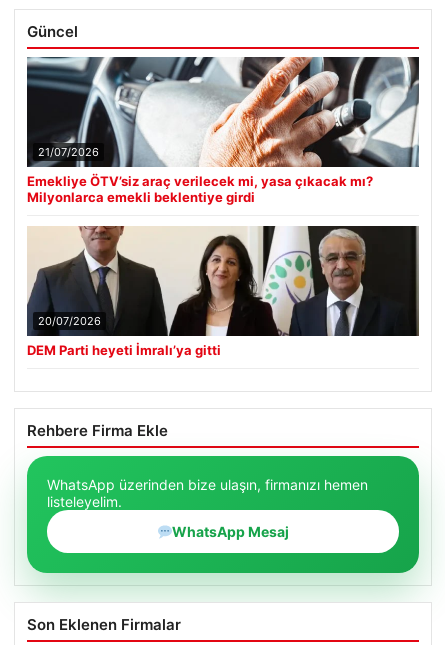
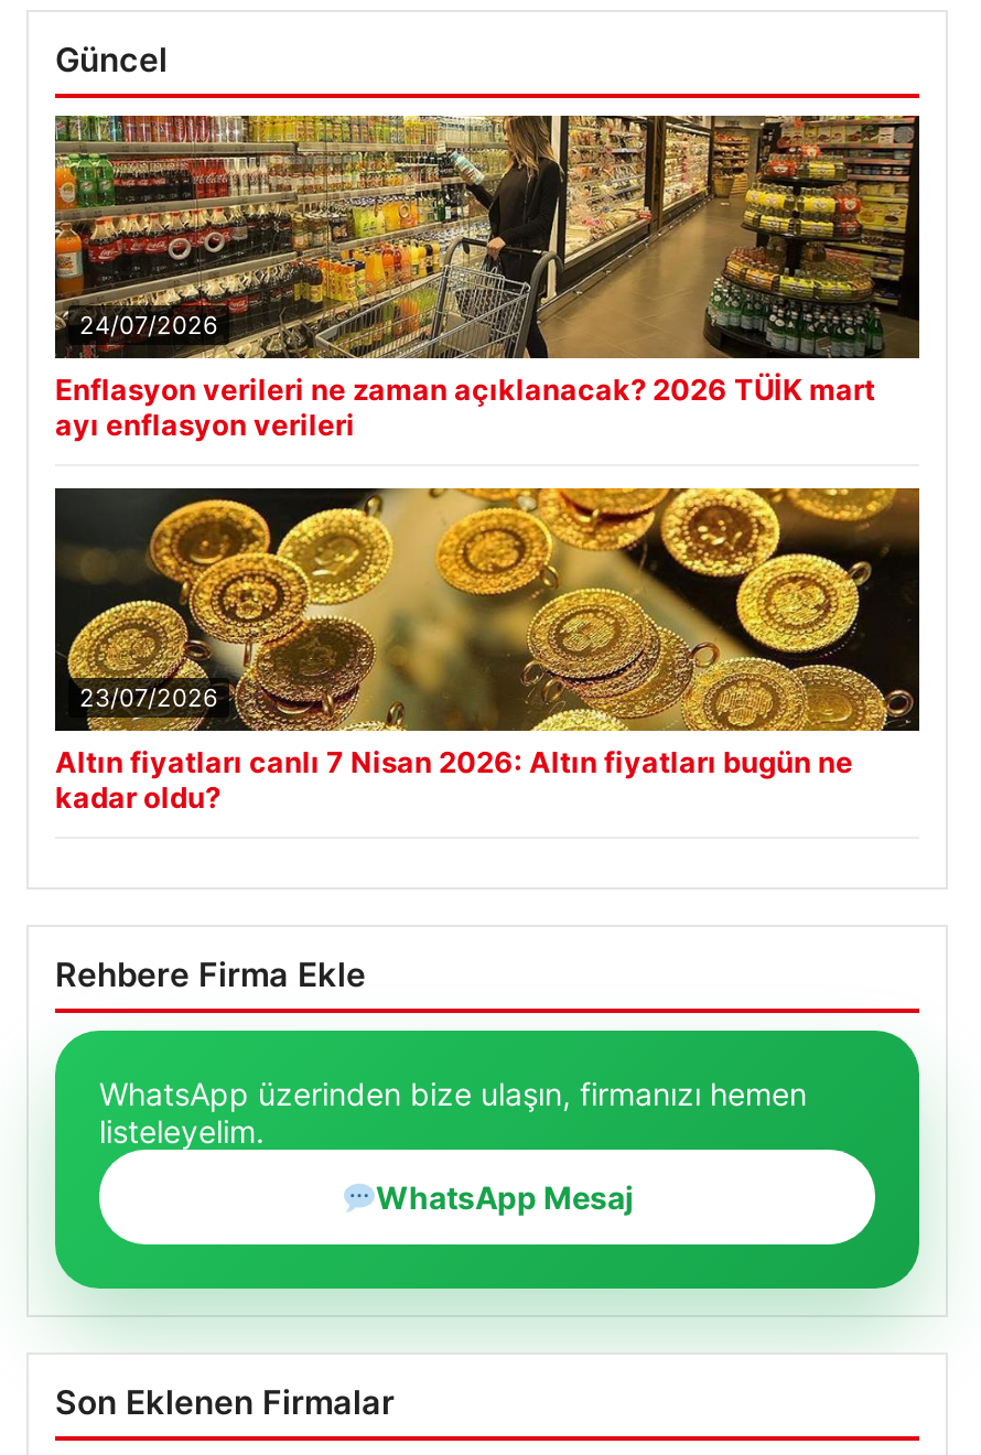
- [image]
- 21/07/2026
+ [image]
+ 24/07/2026

- Emekliye ÖTV’siz araç verilecek mi, yasa çıkacak mı?
- Milyonlarca emekli beklentiye girdi
+ Enflasyon verileri ne zaman açıklanacak? 2026 TÜİK mart
+ ayı enflasyon verileri

- [image]
- 20/07/2026
+ [image]
+ 23/07/2026

- DEM Parti heyeti İmralı’ya gitti
+ Altın fiyatları canlı 7 Nisan 2026: Altın fiyatları bugün ne
+ kadar oldu?
